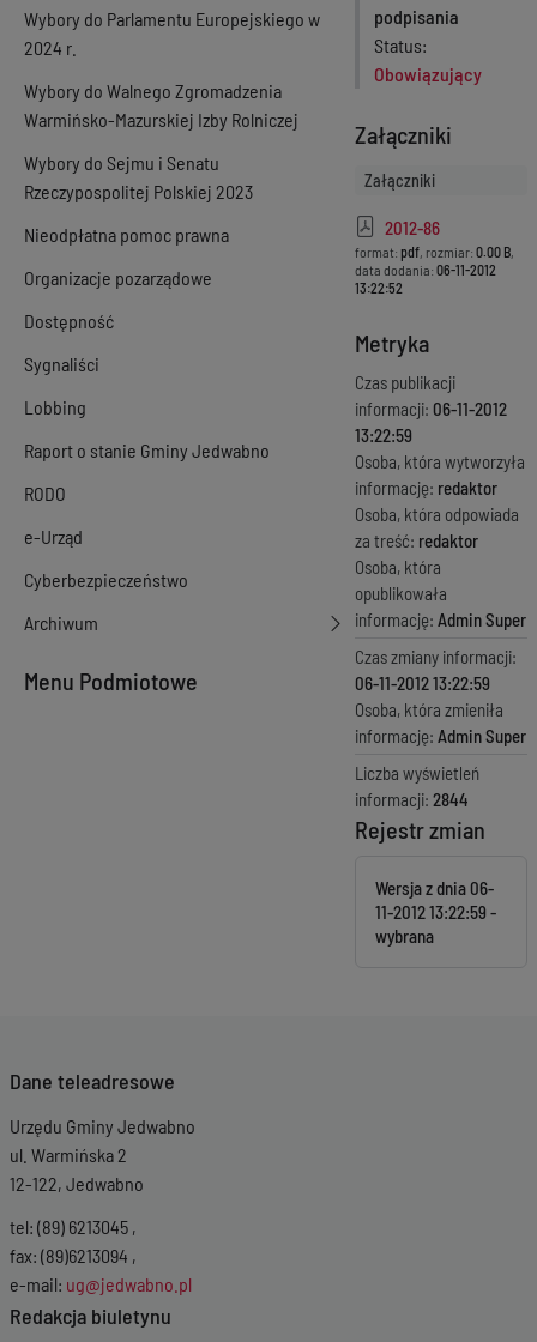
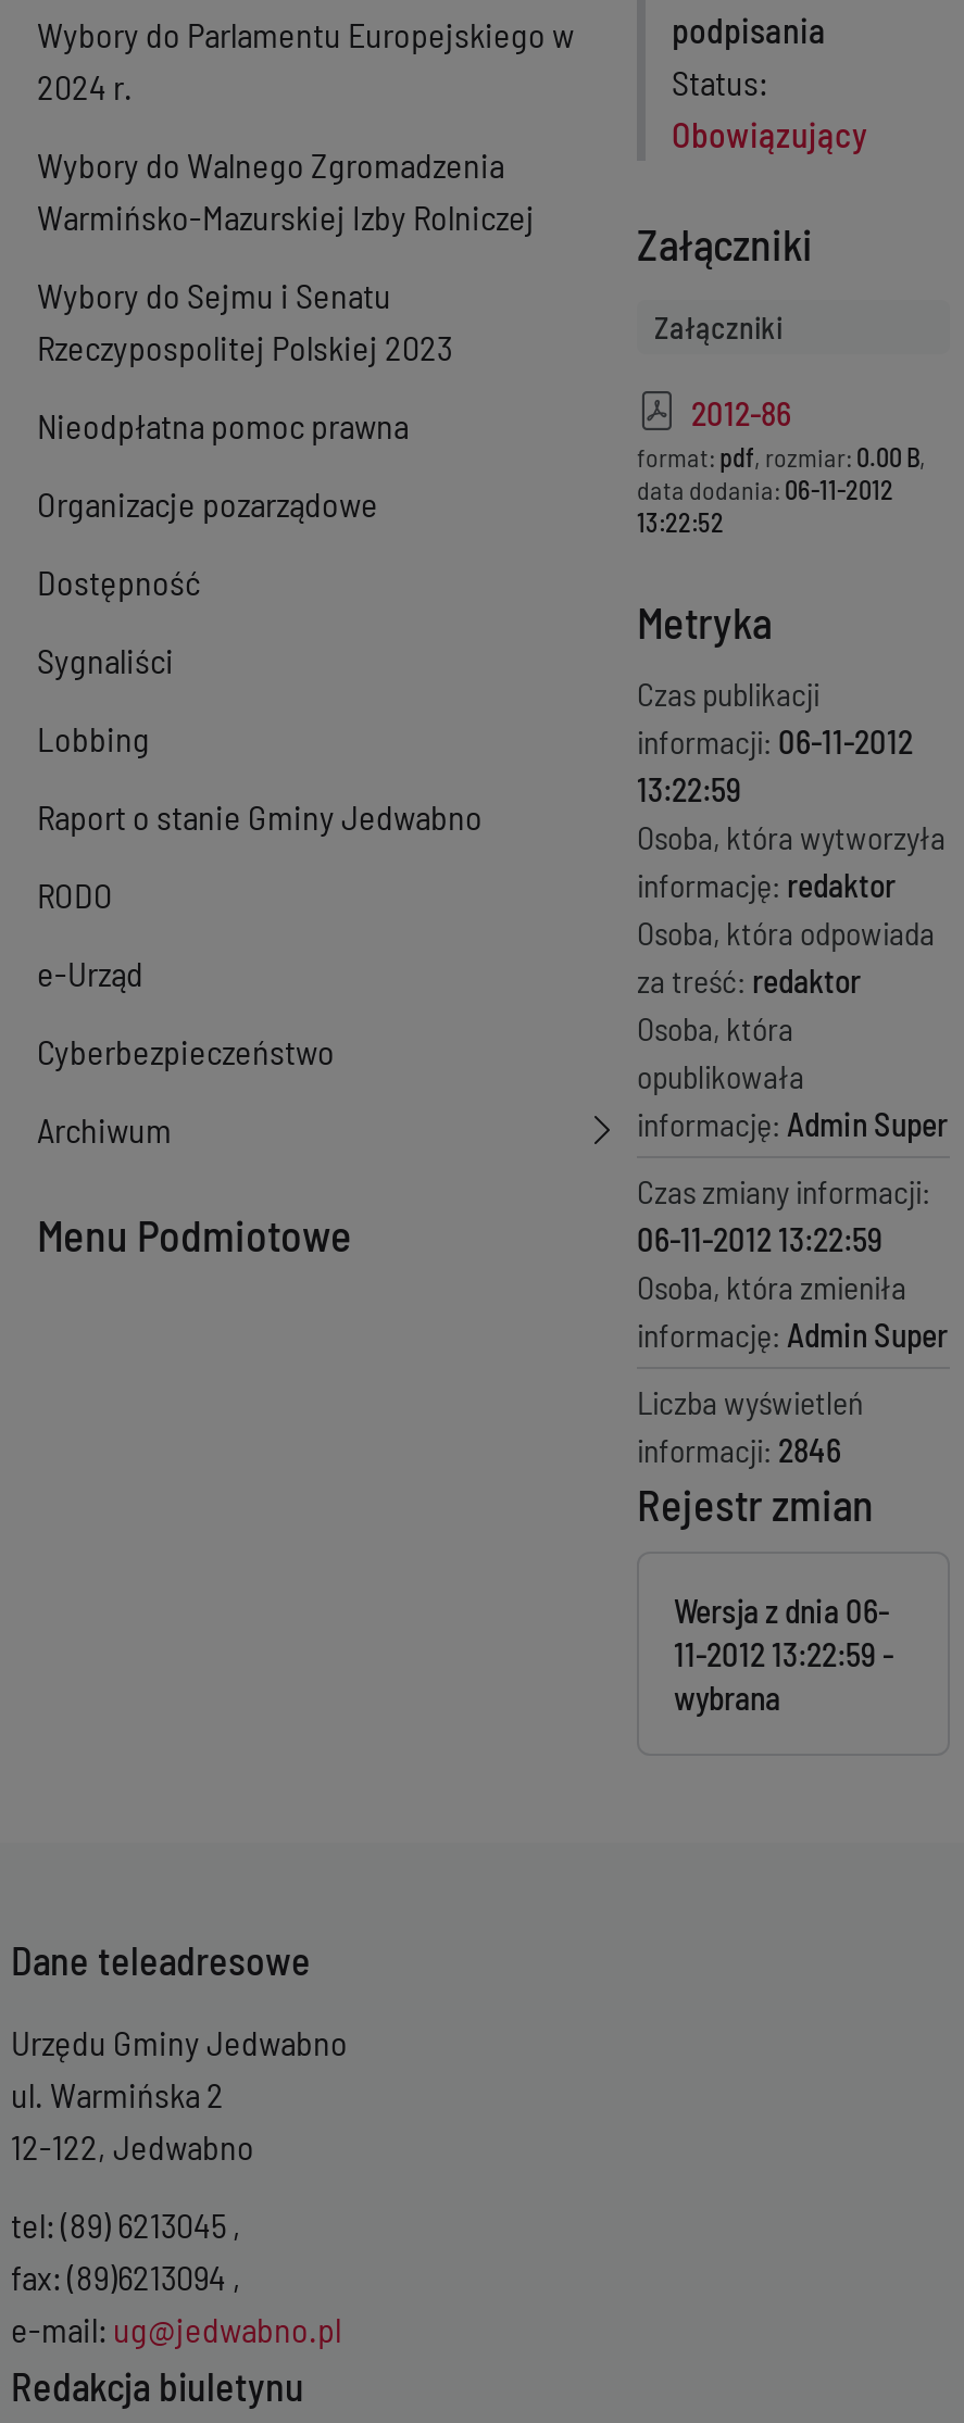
- informacji: 2844
+ informacji: 2846
